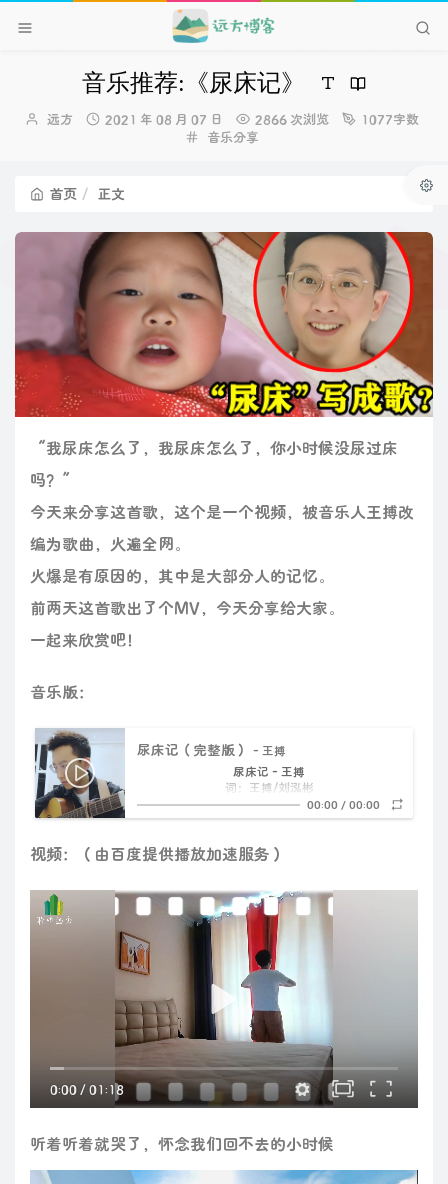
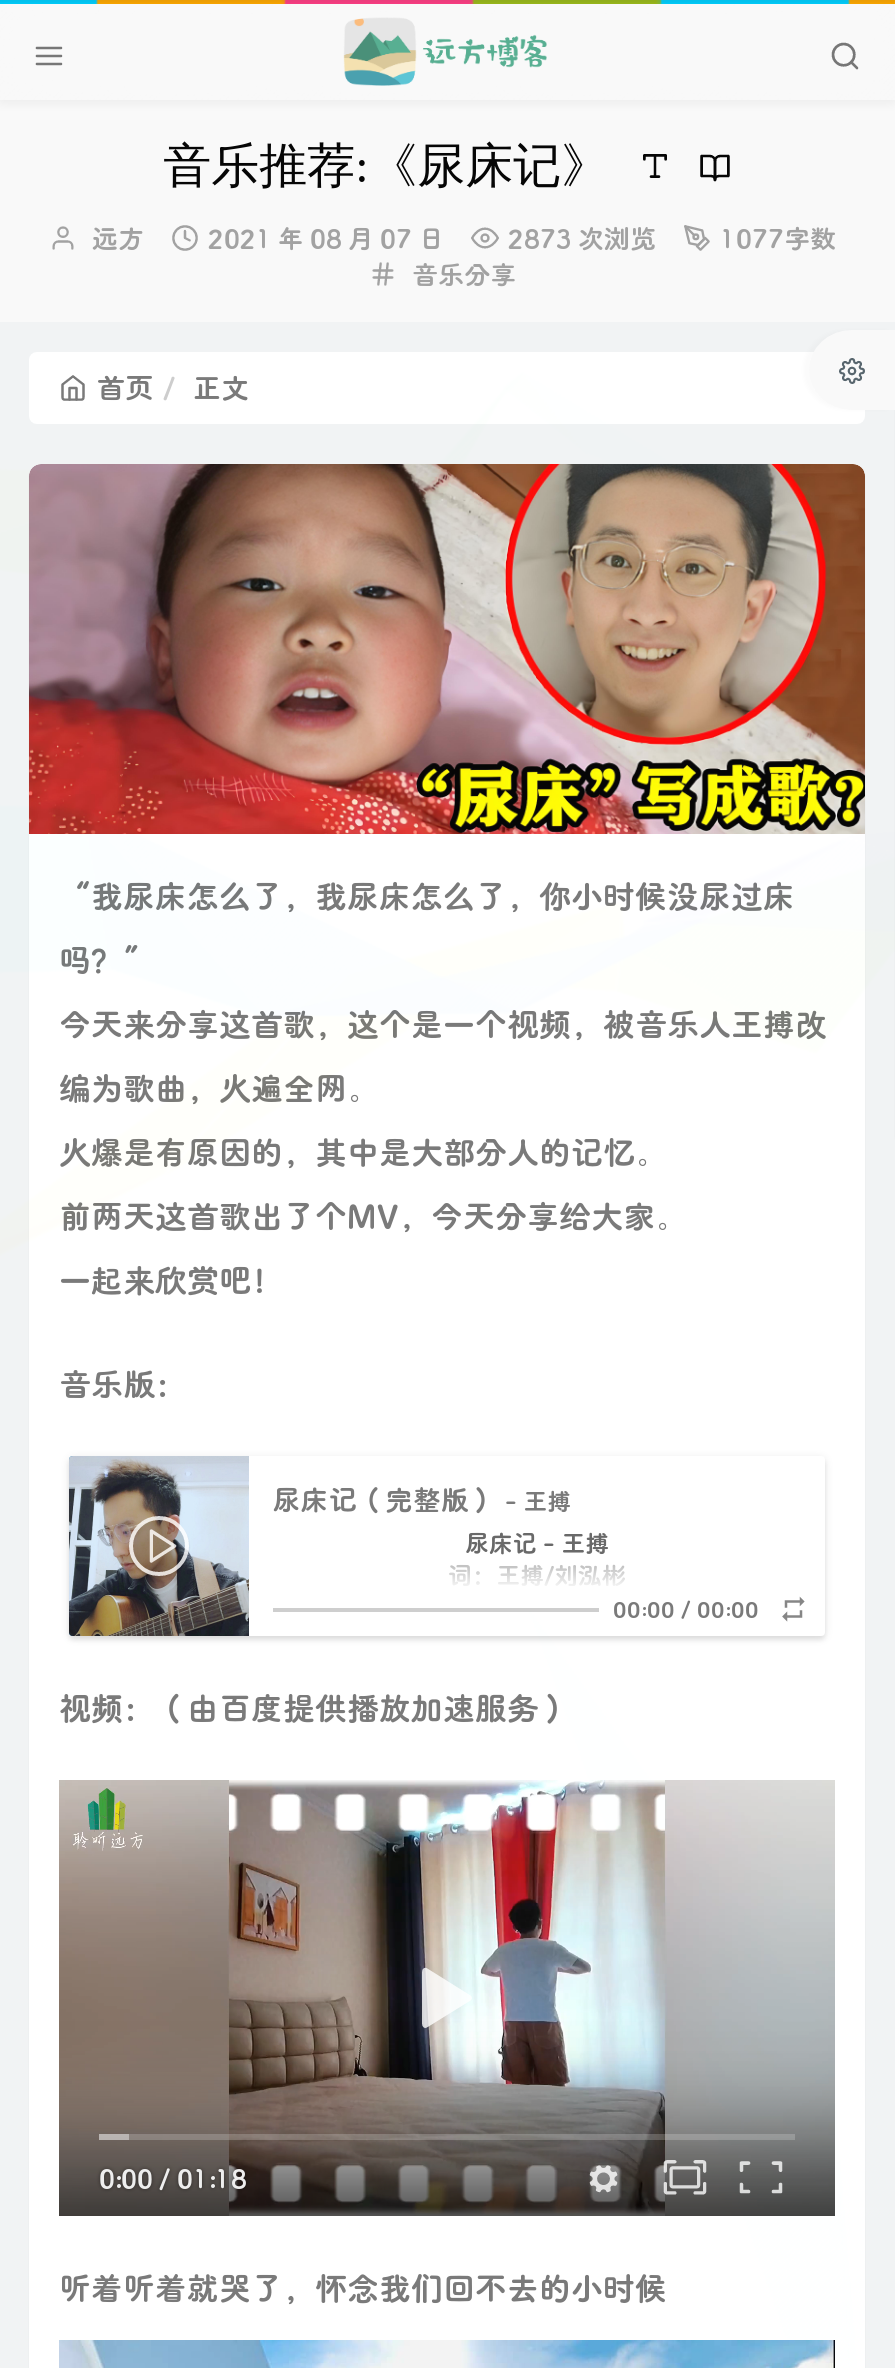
- 2866 次浏览
+ 2873 次浏览
